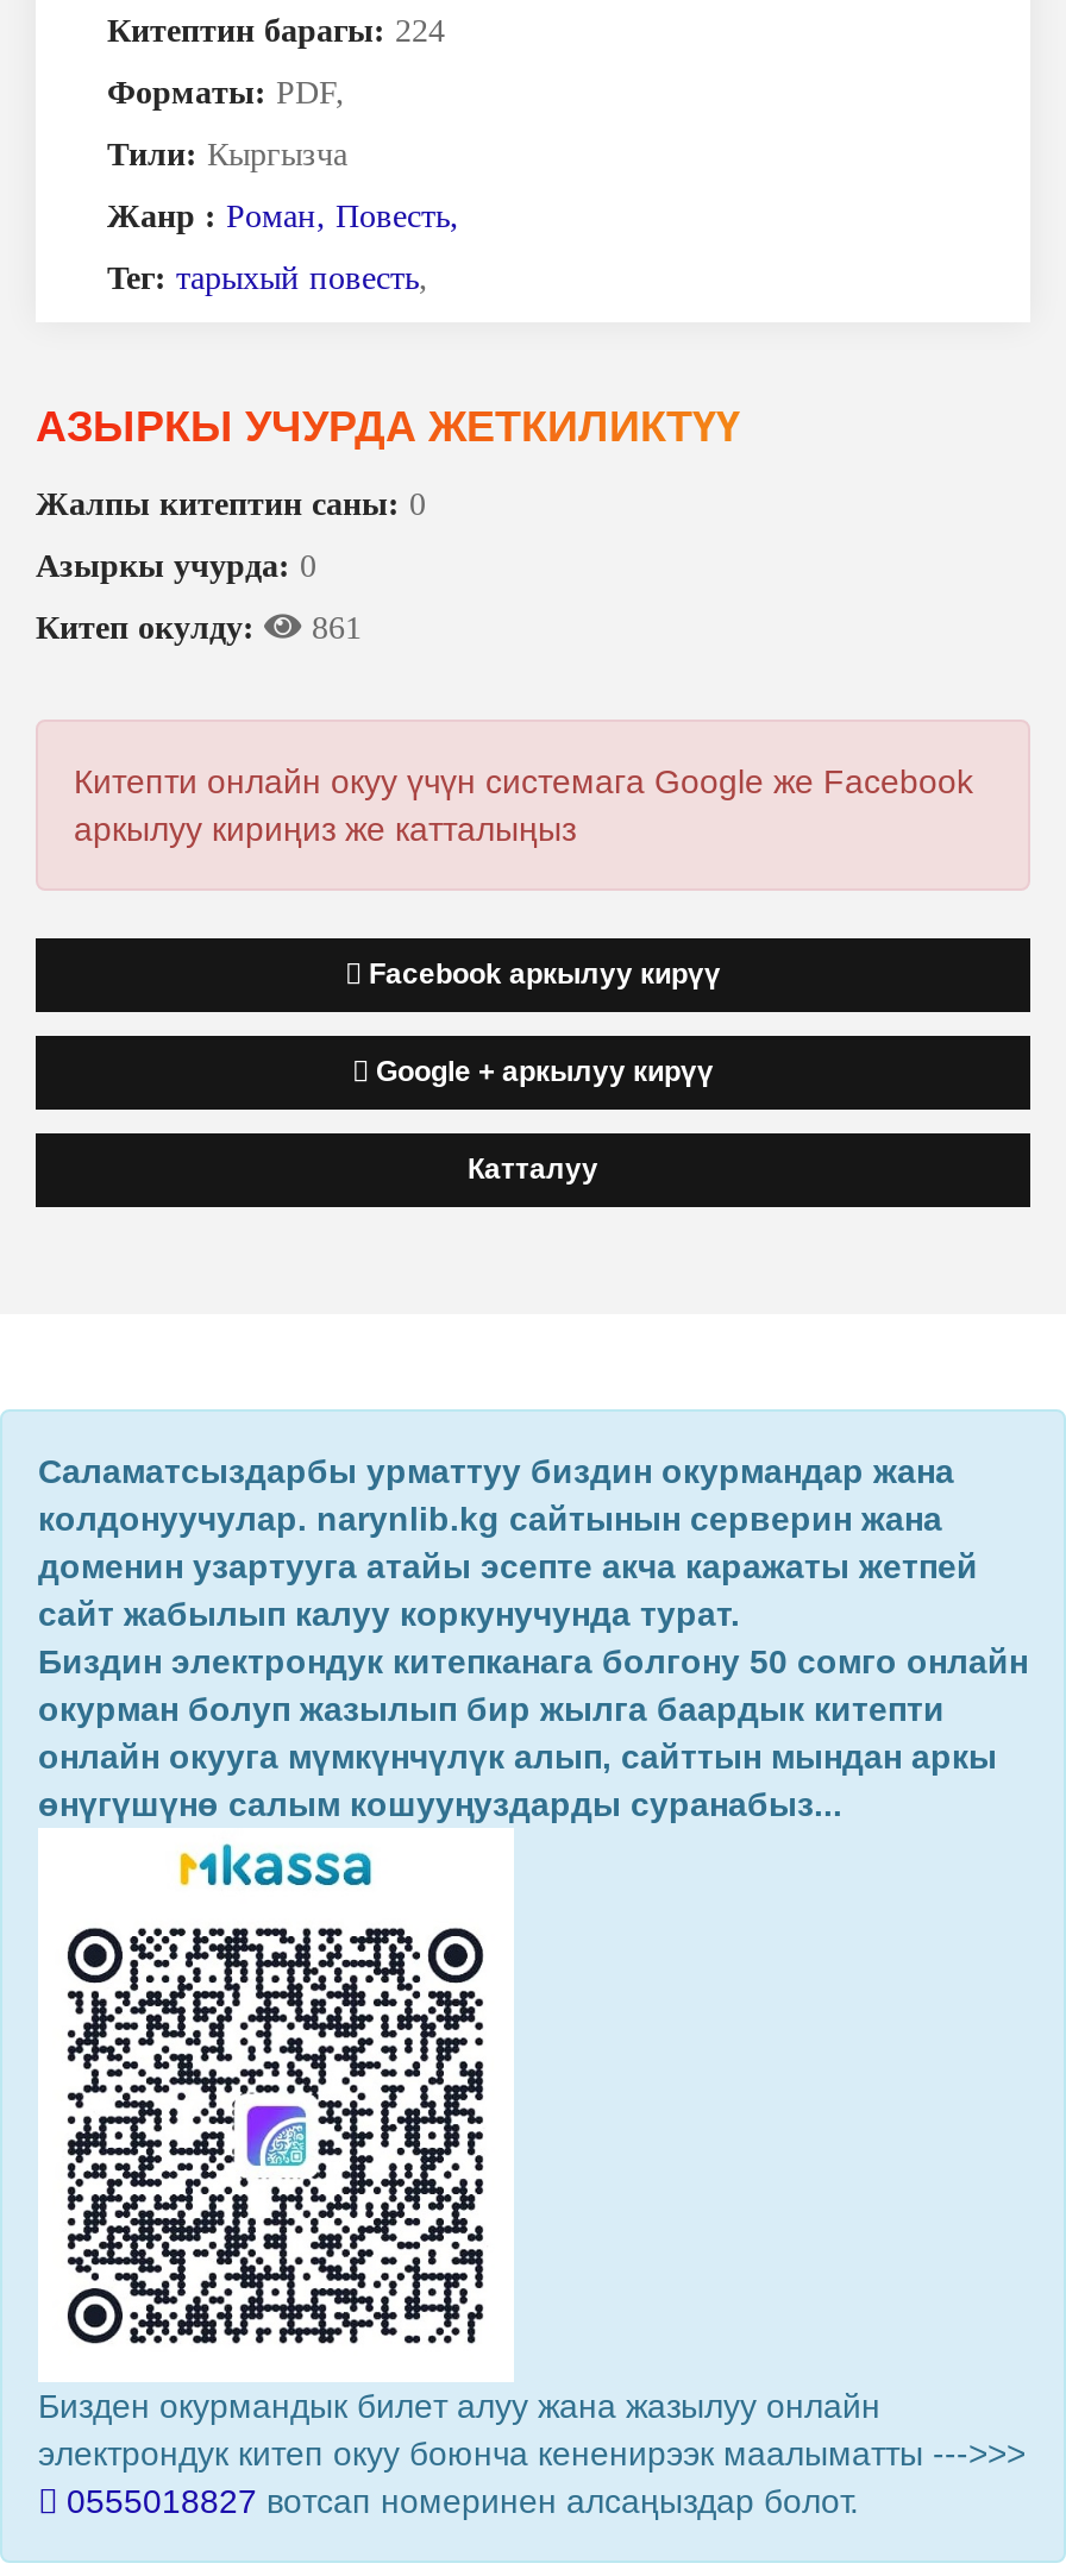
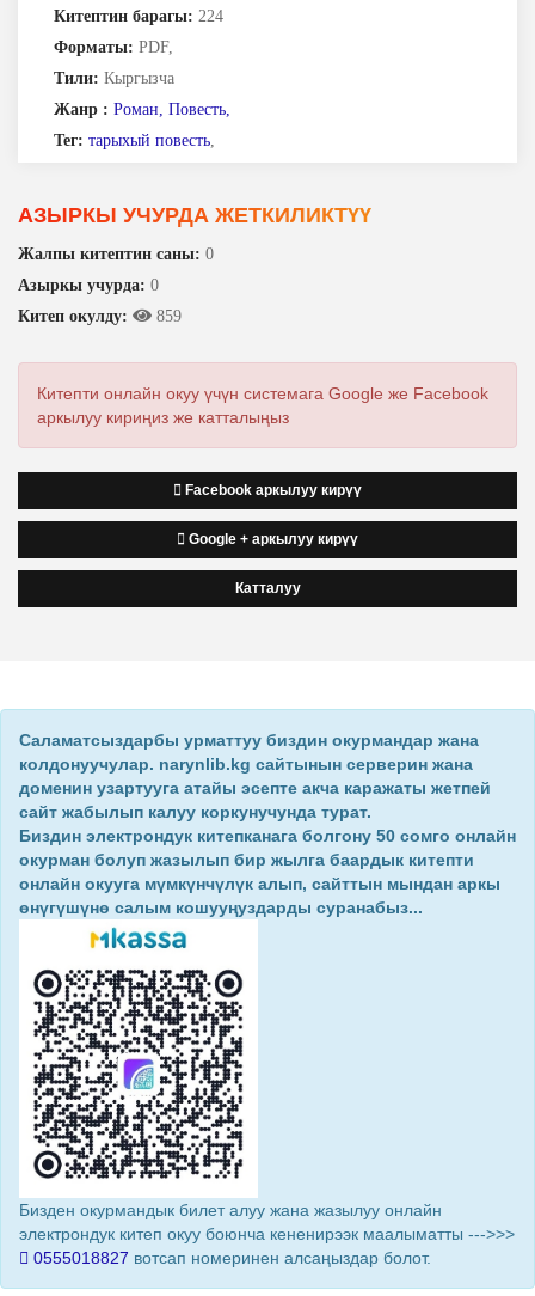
- Китеп окулду: 861
+ Китеп окулду: 859
